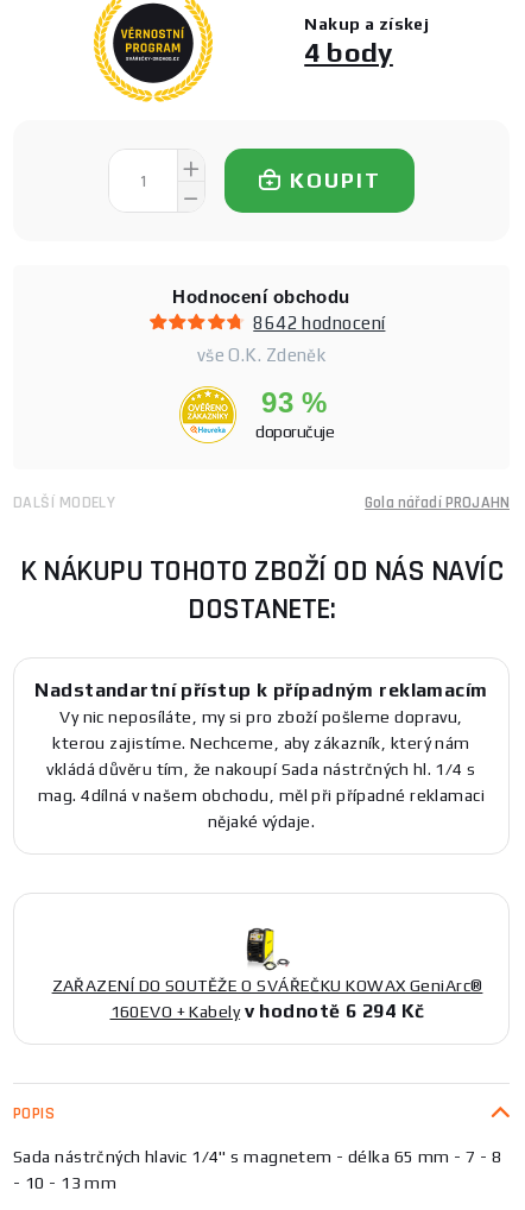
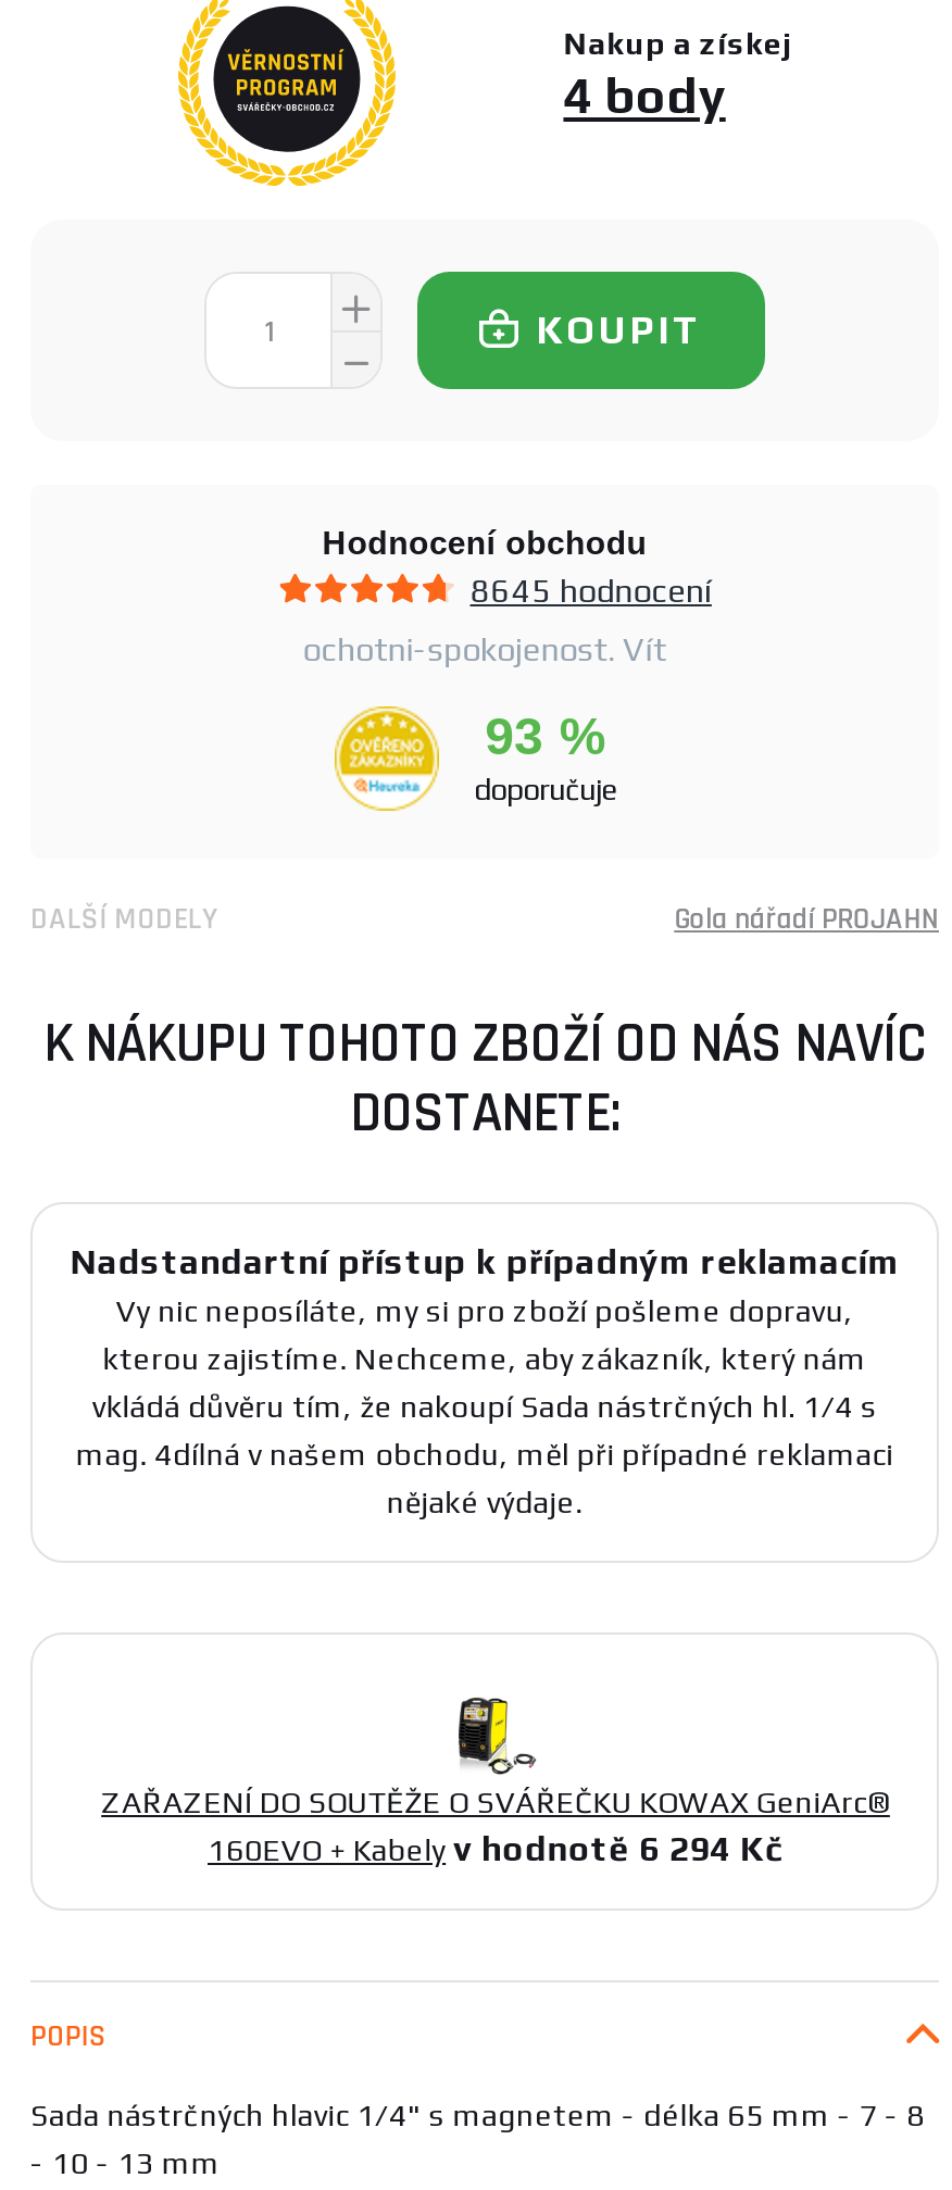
- 8642 hodnocení
+ 8645 hodnocení

- vše O.K. Zdeněk
+ ochotni-spokojenost. Vít
